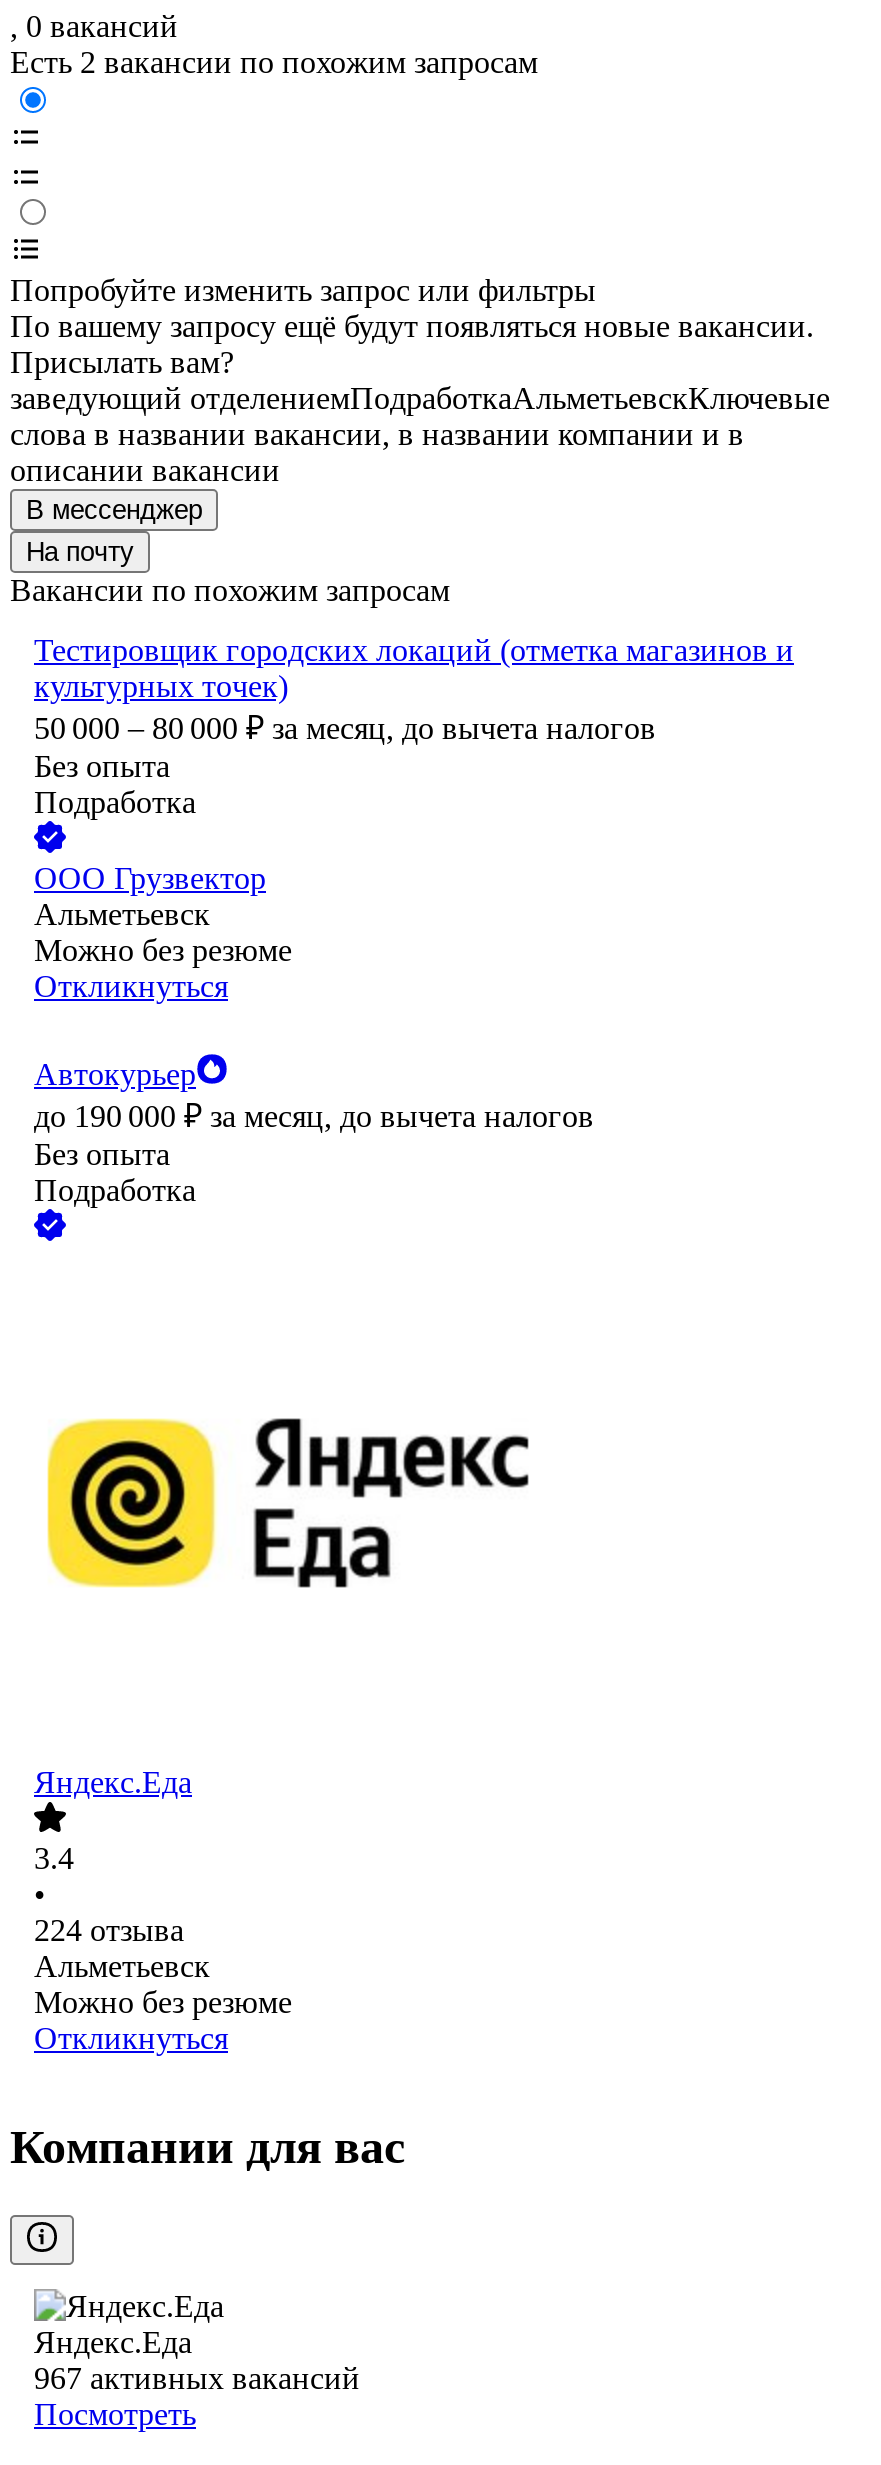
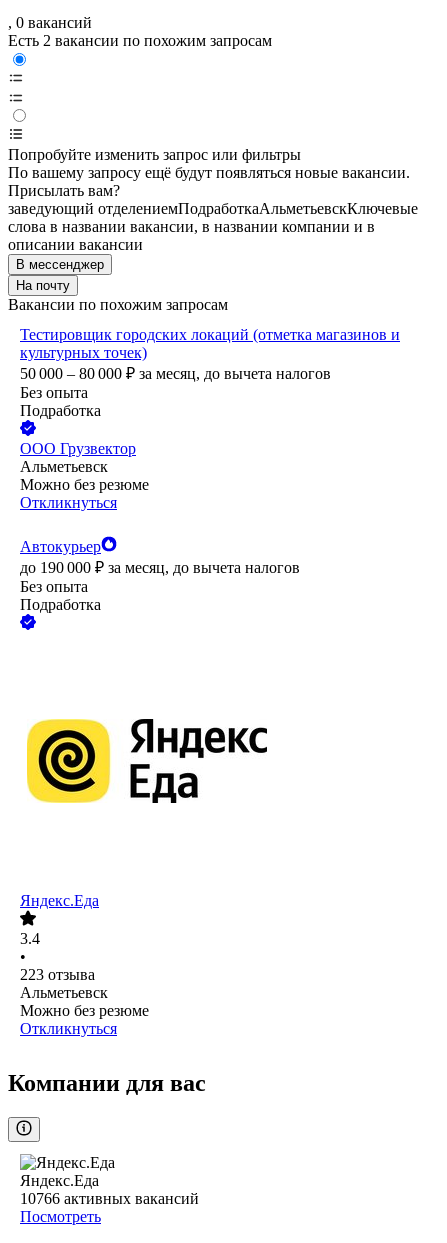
- 224 отзыва
+ 223 отзыва

- 967 активных вакансий
+ 10766 активных вакансий
